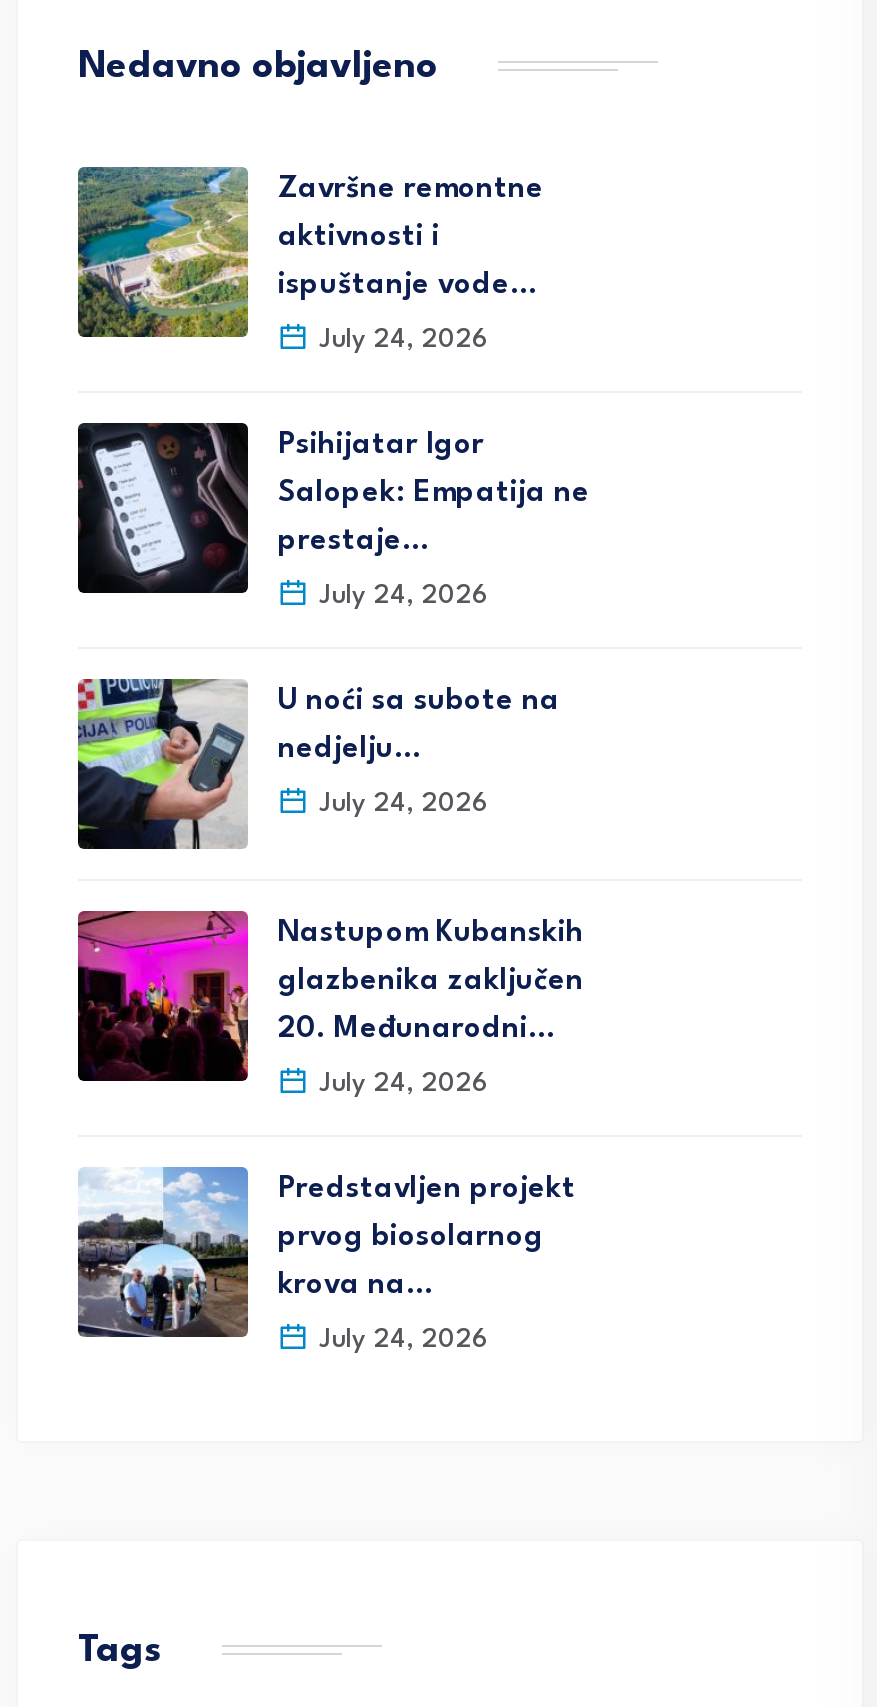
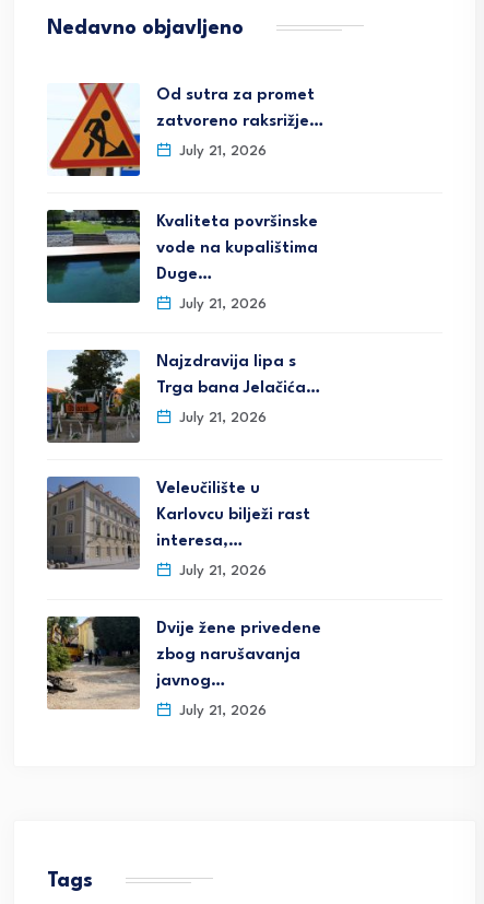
- [image]
- Završne remontne
- aktivnosti i
- ispuštanje vode…
- July 24, 2026
+ [image]
+ Od sutra za promet
+ zatvoreno raksrižje…
+ July 21, 2026

- [image]
- Psihijatar Igor
- Salopek: Empatija ne
- prestaje…
- July 24, 2026
+ [image]
+ Kvaliteta površinske
+ vode na kupalištima
+ Duge…
+ July 21, 2026

- [image]
- U noći sa subote na
- nedjelju…
- July 24, 2026
+ [image]
+ Najzdravija lipa s
+ Trga bana Jelačića…
+ July 21, 2026

- [image]
- Nastupom Kubanskih
- glazbenika zaključen
- 20. Međunarodni…
- July 24, 2026
+ [image]
+ Veleučilište u
+ Karlovcu bilježi rast
+ interesa,…
+ July 21, 2026

- [image]
- Predstavljen projekt
- prvog biosolarnog
- krova na…
- July 24, 2026
+ [image]
+ Dvije žene privedene
+ zbog narušavanja
+ javnog…
+ July 21, 2026
